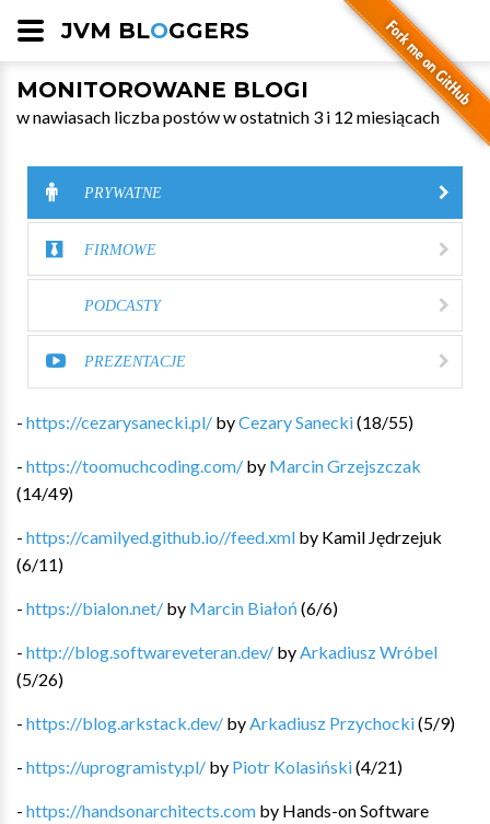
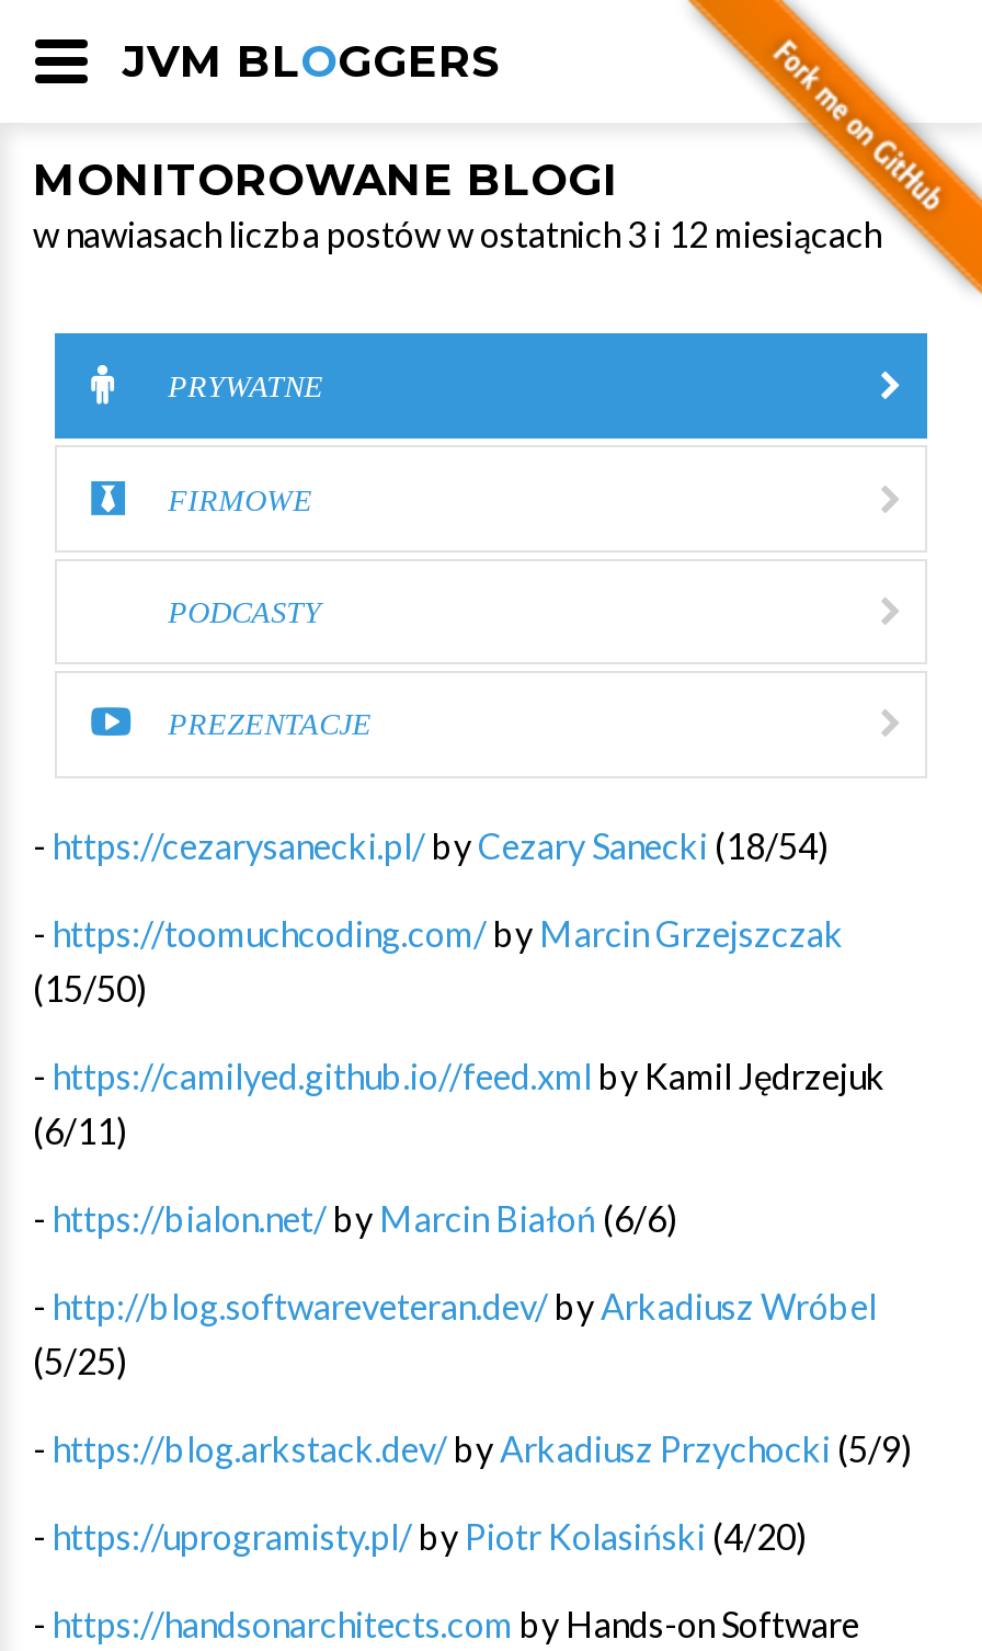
- - https://cezarysanecki.pl/ by Cezary Sanecki (18/55)
+ - https://cezarysanecki.pl/ by Cezary Sanecki (18/54)

- (14/49)
+ (15/50)

- (5/26)
+ (5/25)

- - https://uprogramisty.pl/ by Piotr Kolasiński (4/21)
+ - https://uprogramisty.pl/ by Piotr Kolasiński (4/20)
